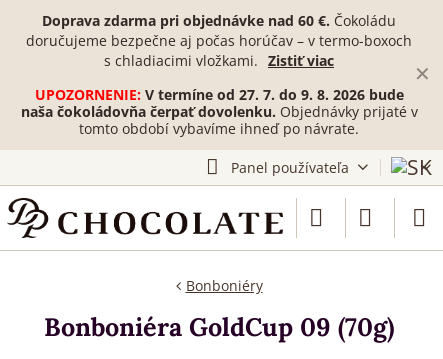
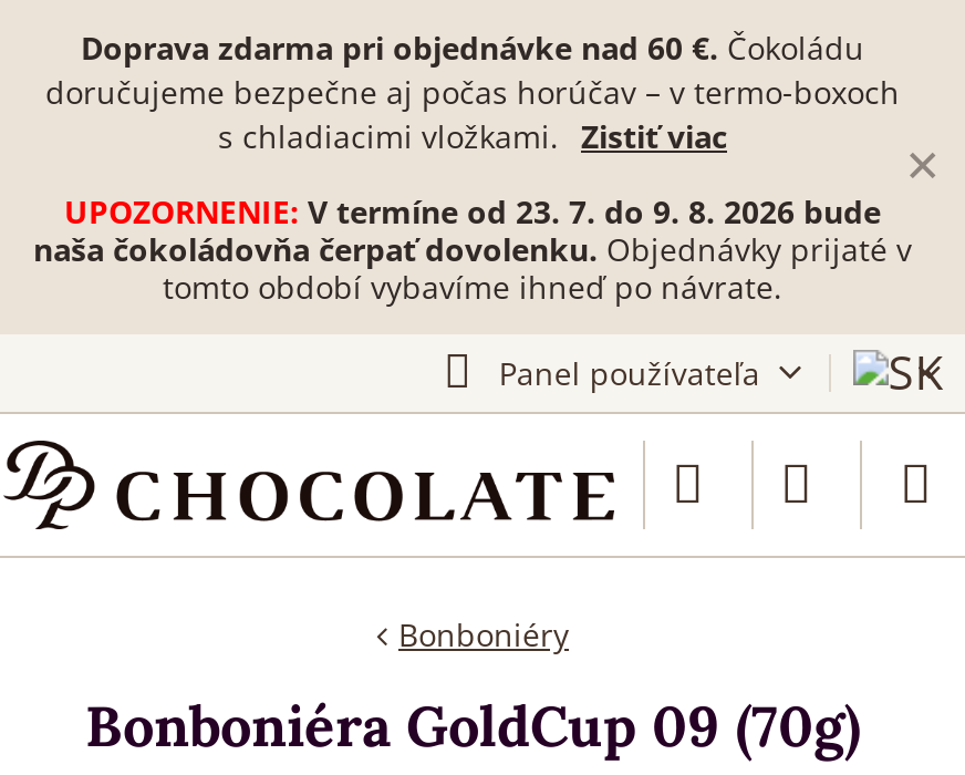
- UPOZORNENIE: V termíne od 27. 7. do 9. 8. 2026 bude
+ UPOZORNENIE: V termíne od 23. 7. do 9. 8. 2026 bude
